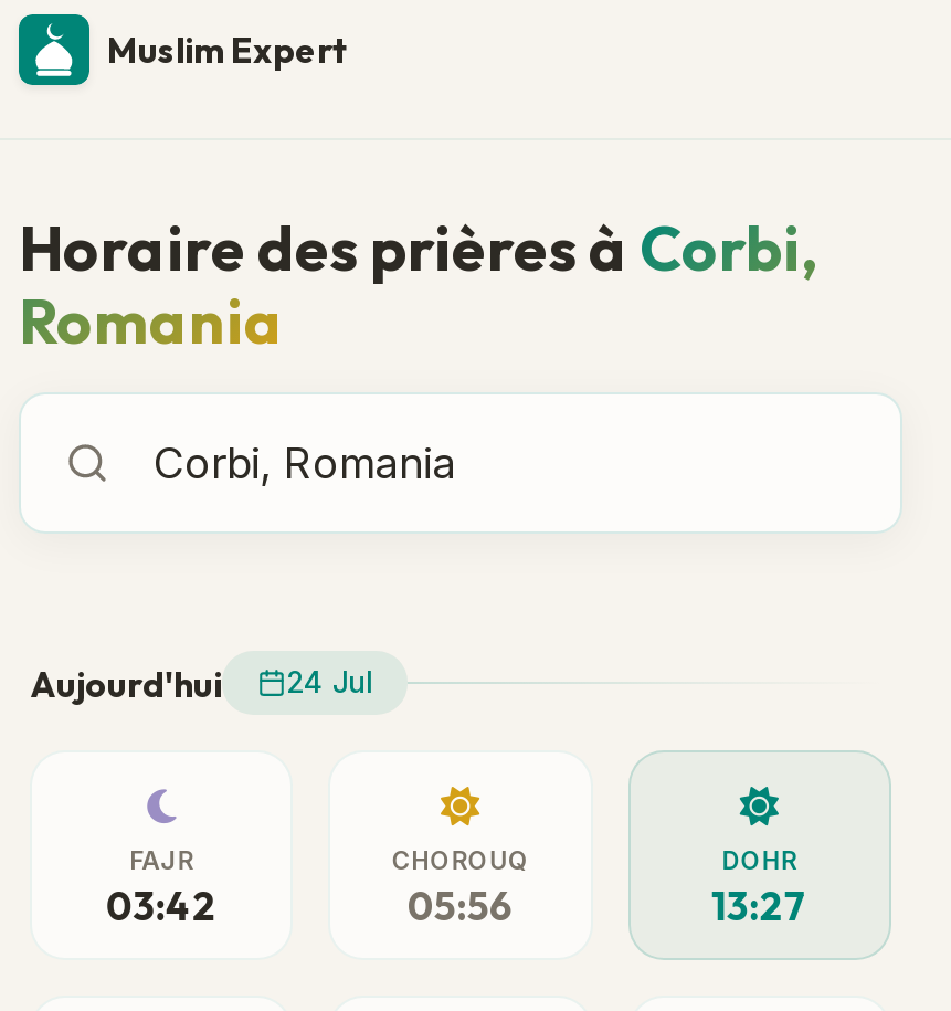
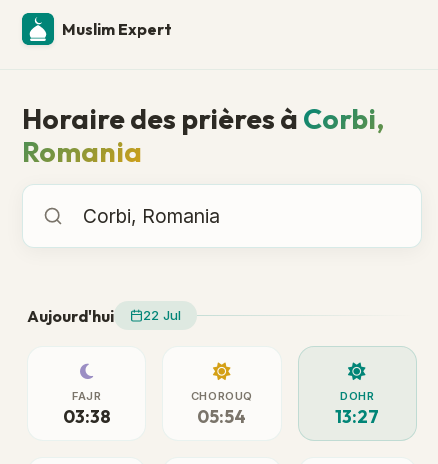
- Aujourd'hui 24 Jul
+ Aujourd'hui 22 Jul

- 03:42
+ 03:38

- 05:56
+ 05:54
